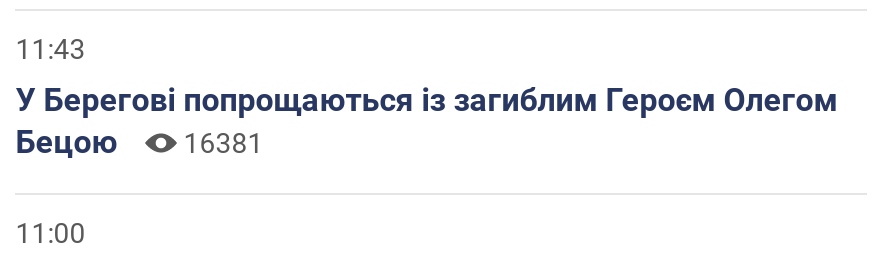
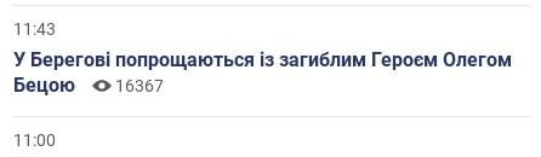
- Бецою 16381
+ Бецою 16367
